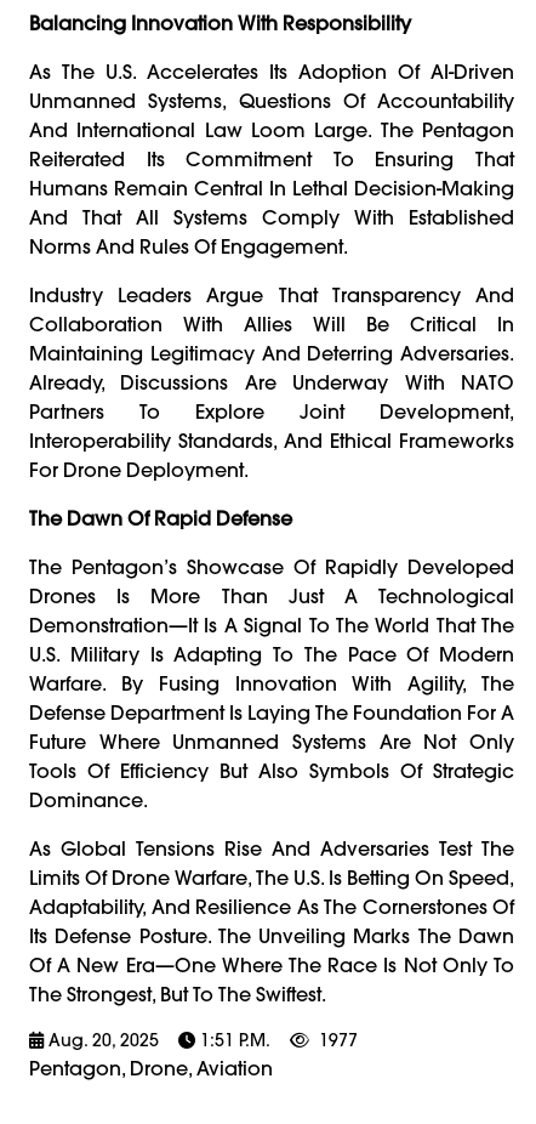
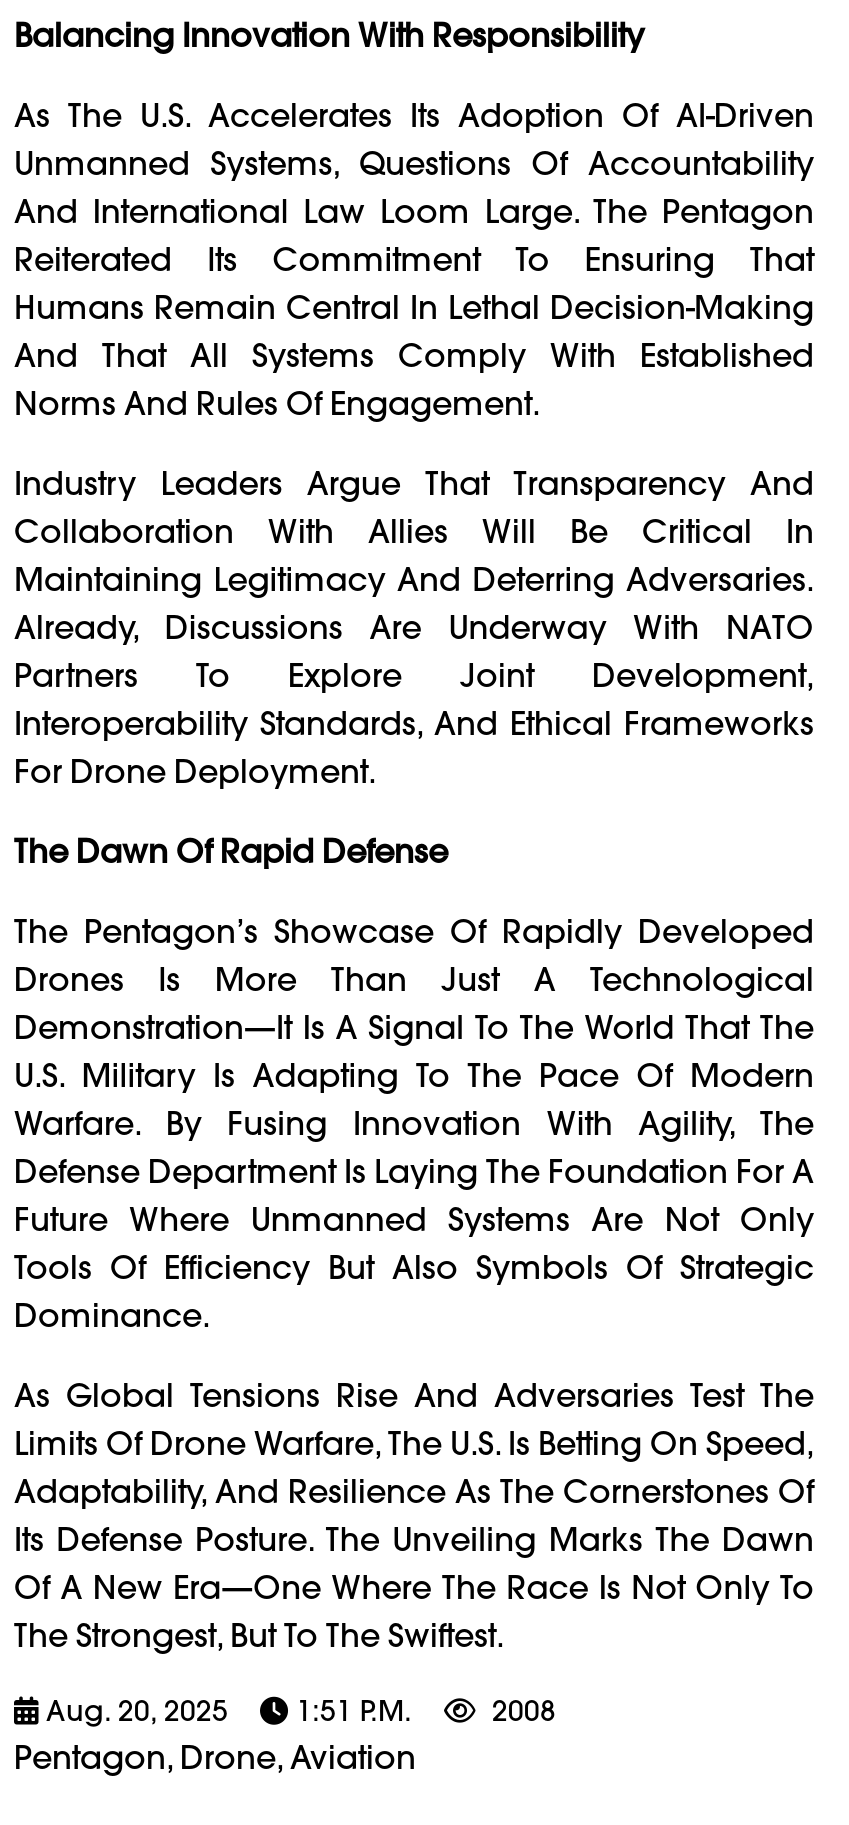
- 1977
+ 2008
